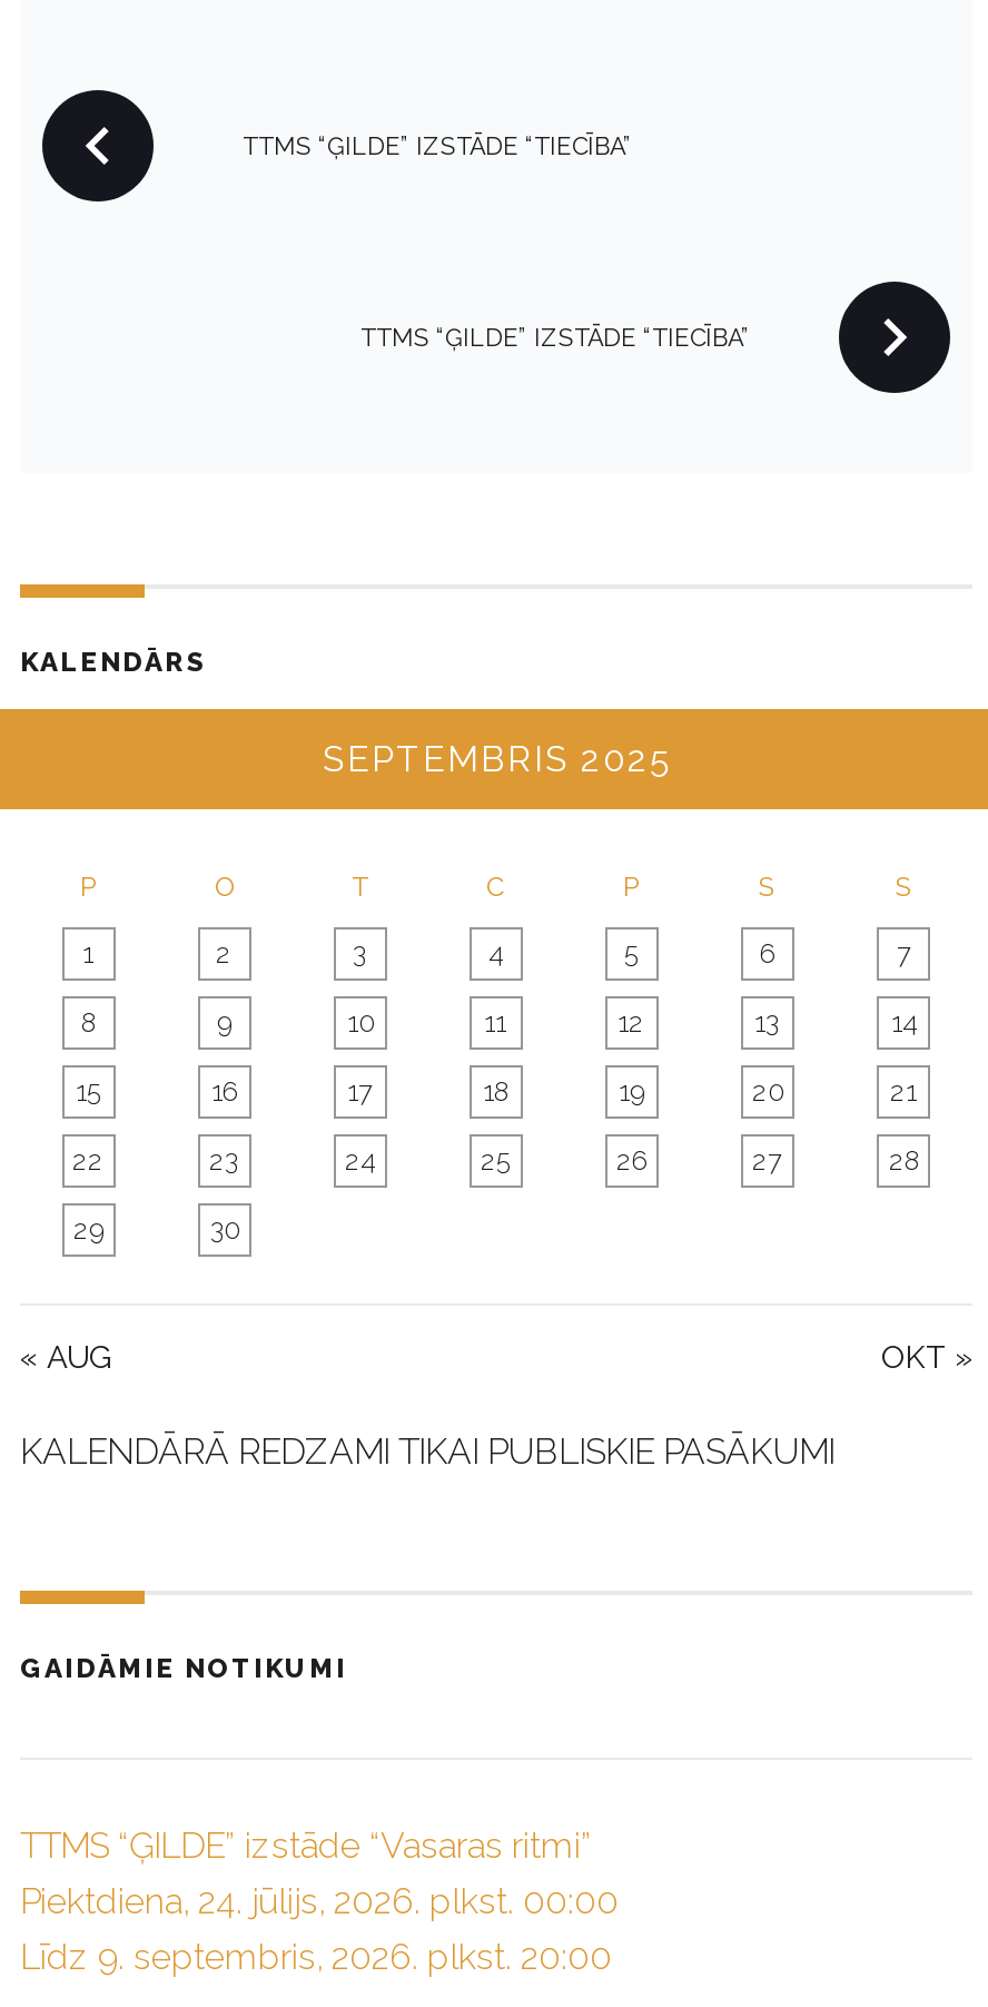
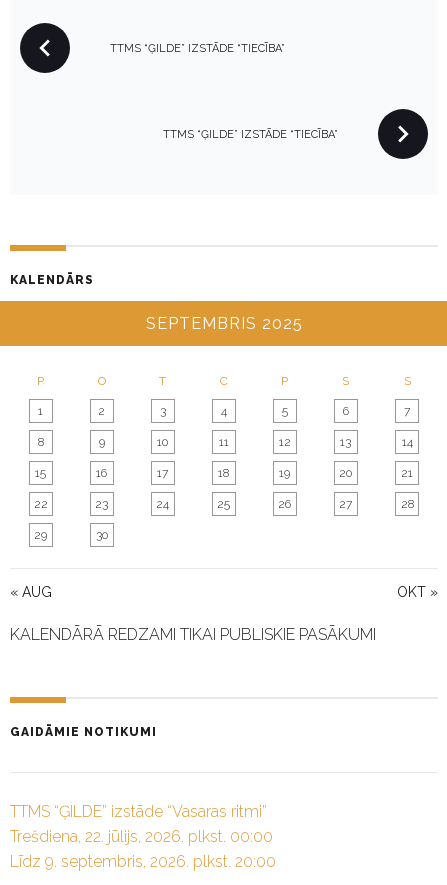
- Piektdiena, 24. jūlijs, 2026. plkst. 00:00
+ Trešdiena, 22. jūlijs, 2026. plkst. 00:00
